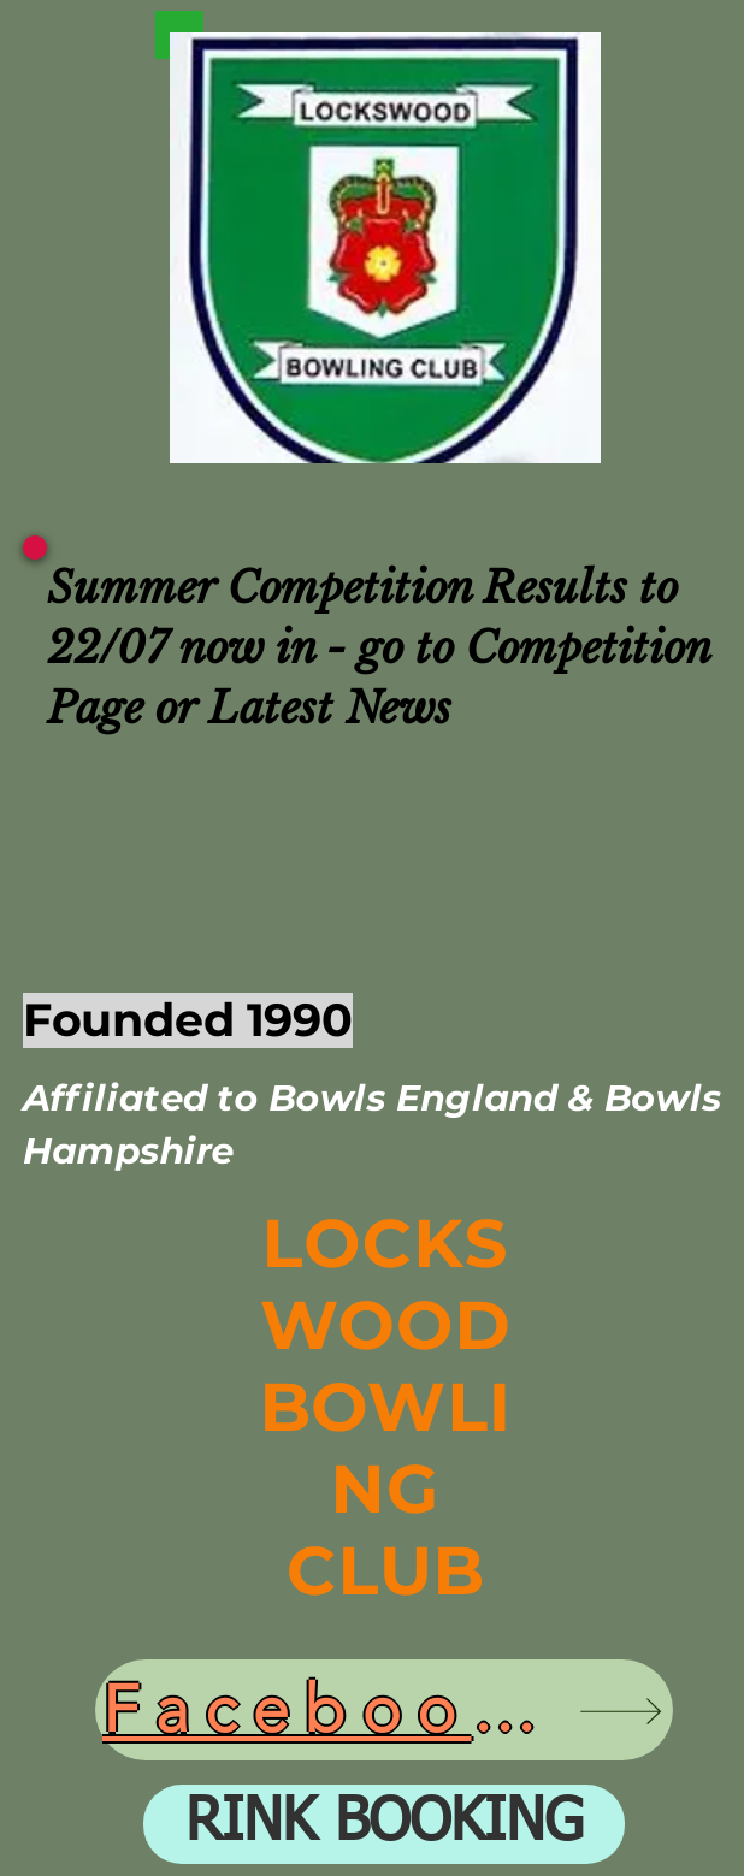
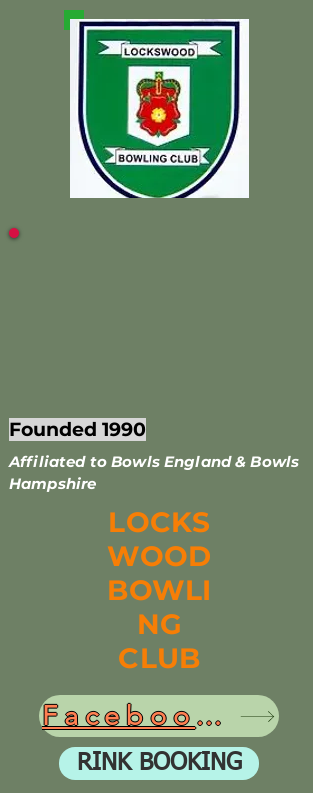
- Summer Competition Results to
- 22/07 now in - go to Competition
- Page or Latest News
